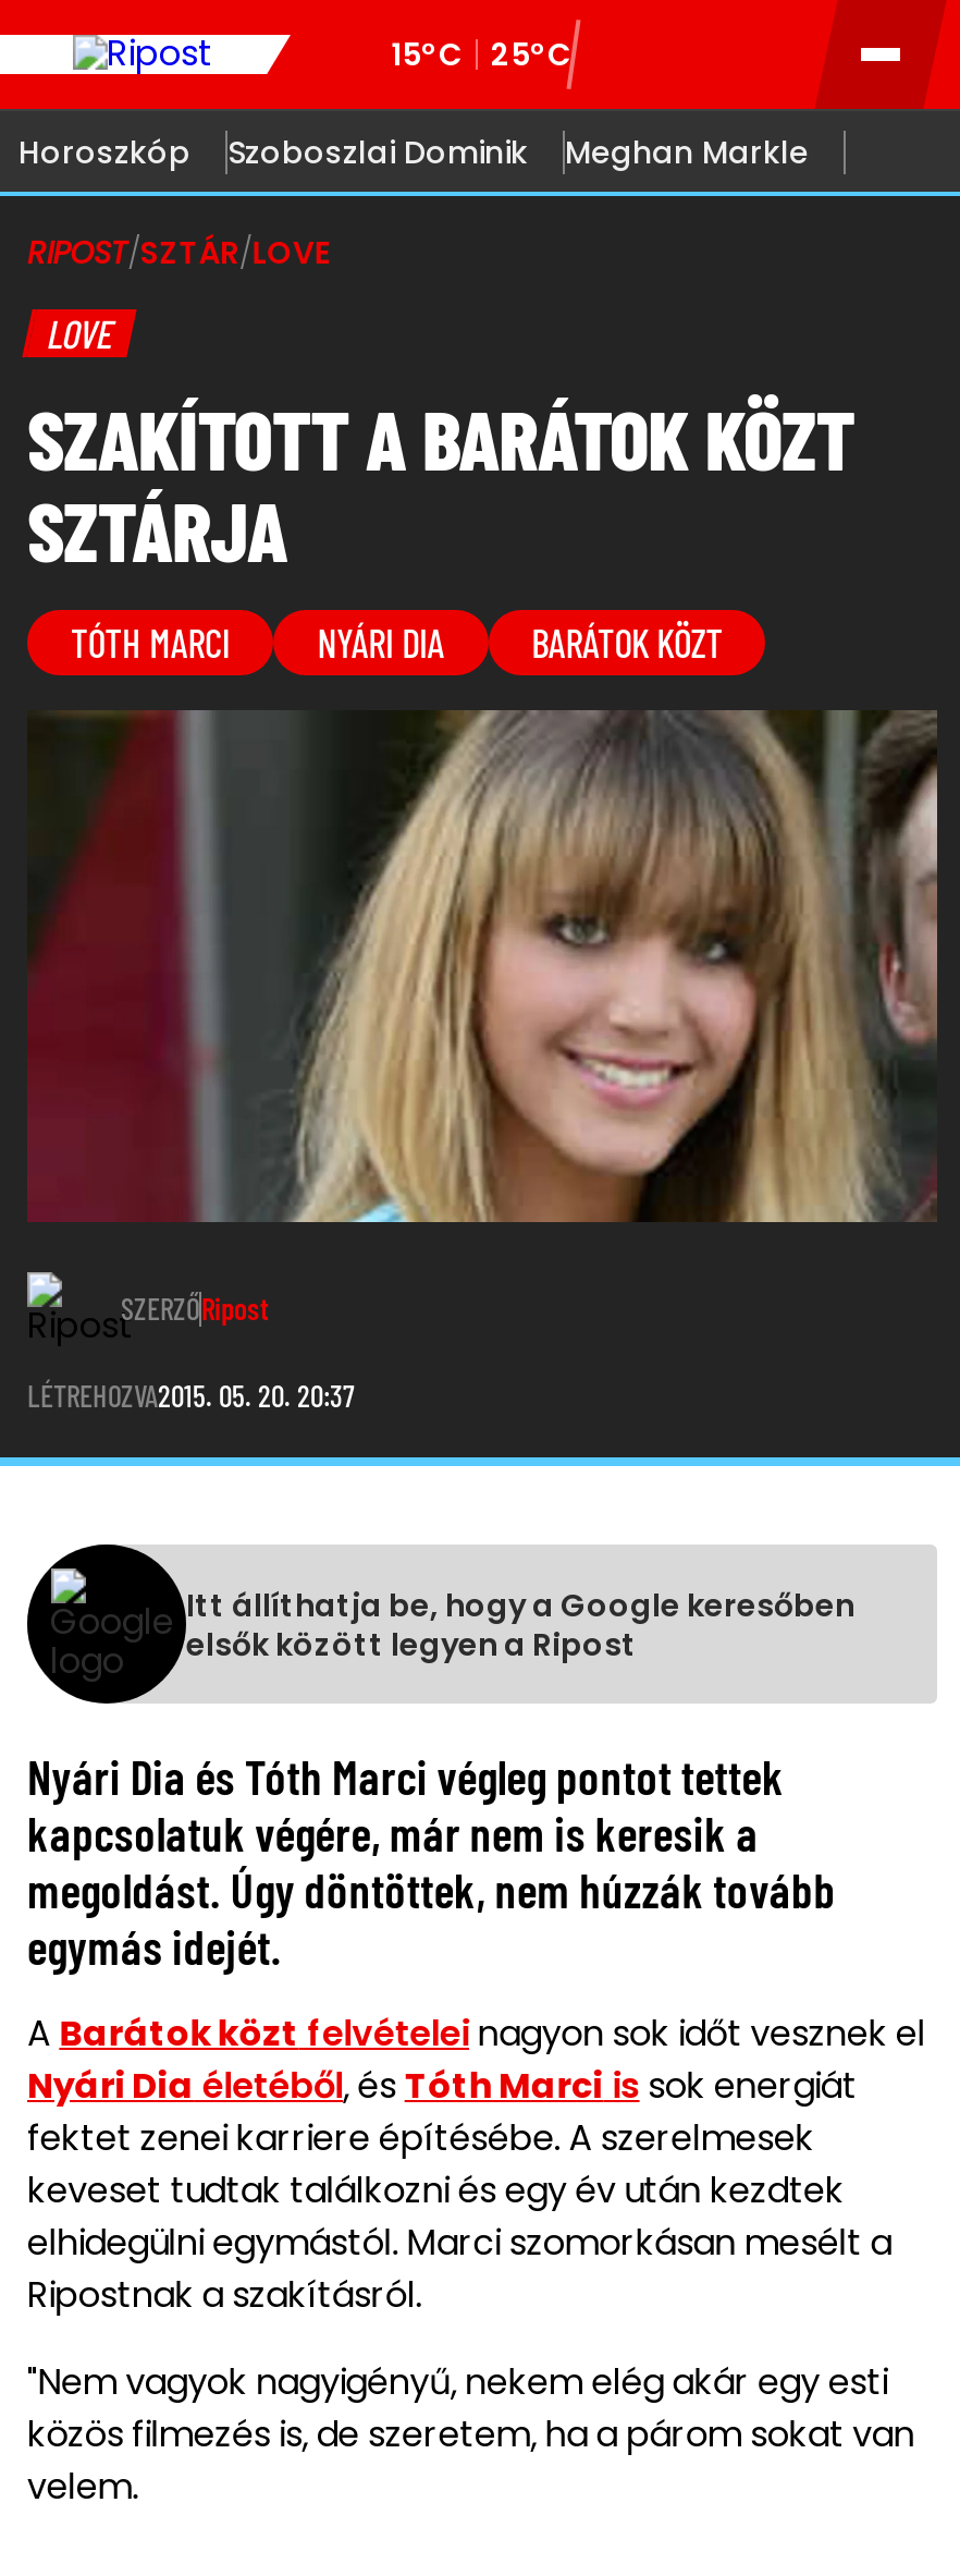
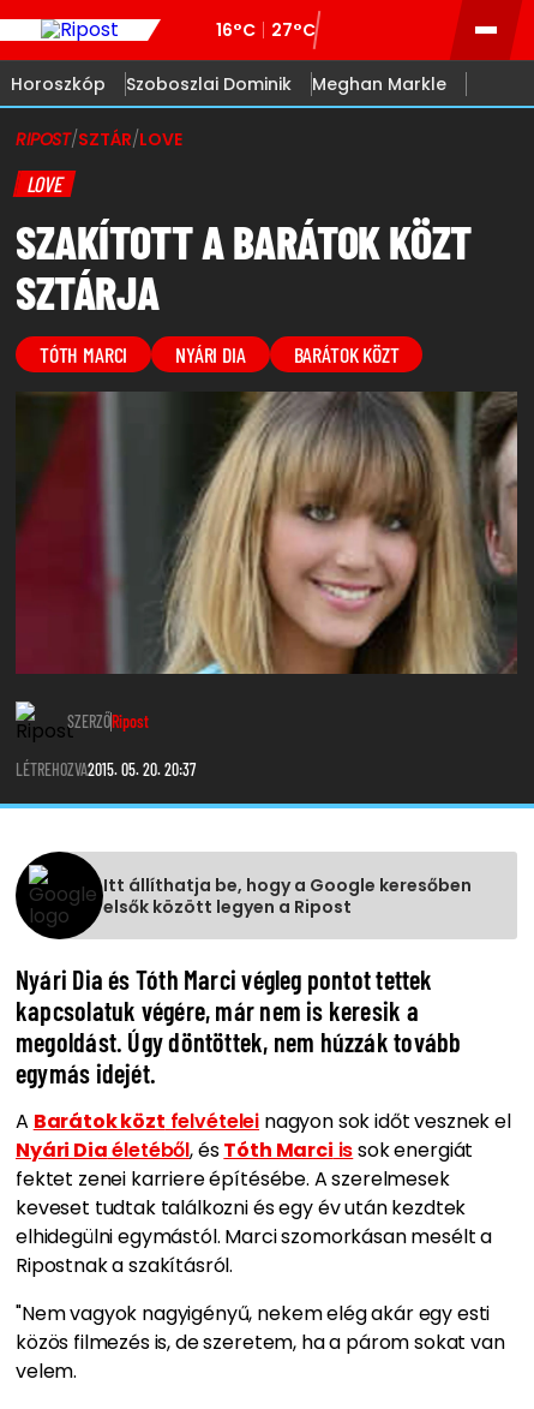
- 15°C
- 25°C
+ 16°C
+ 27°C
